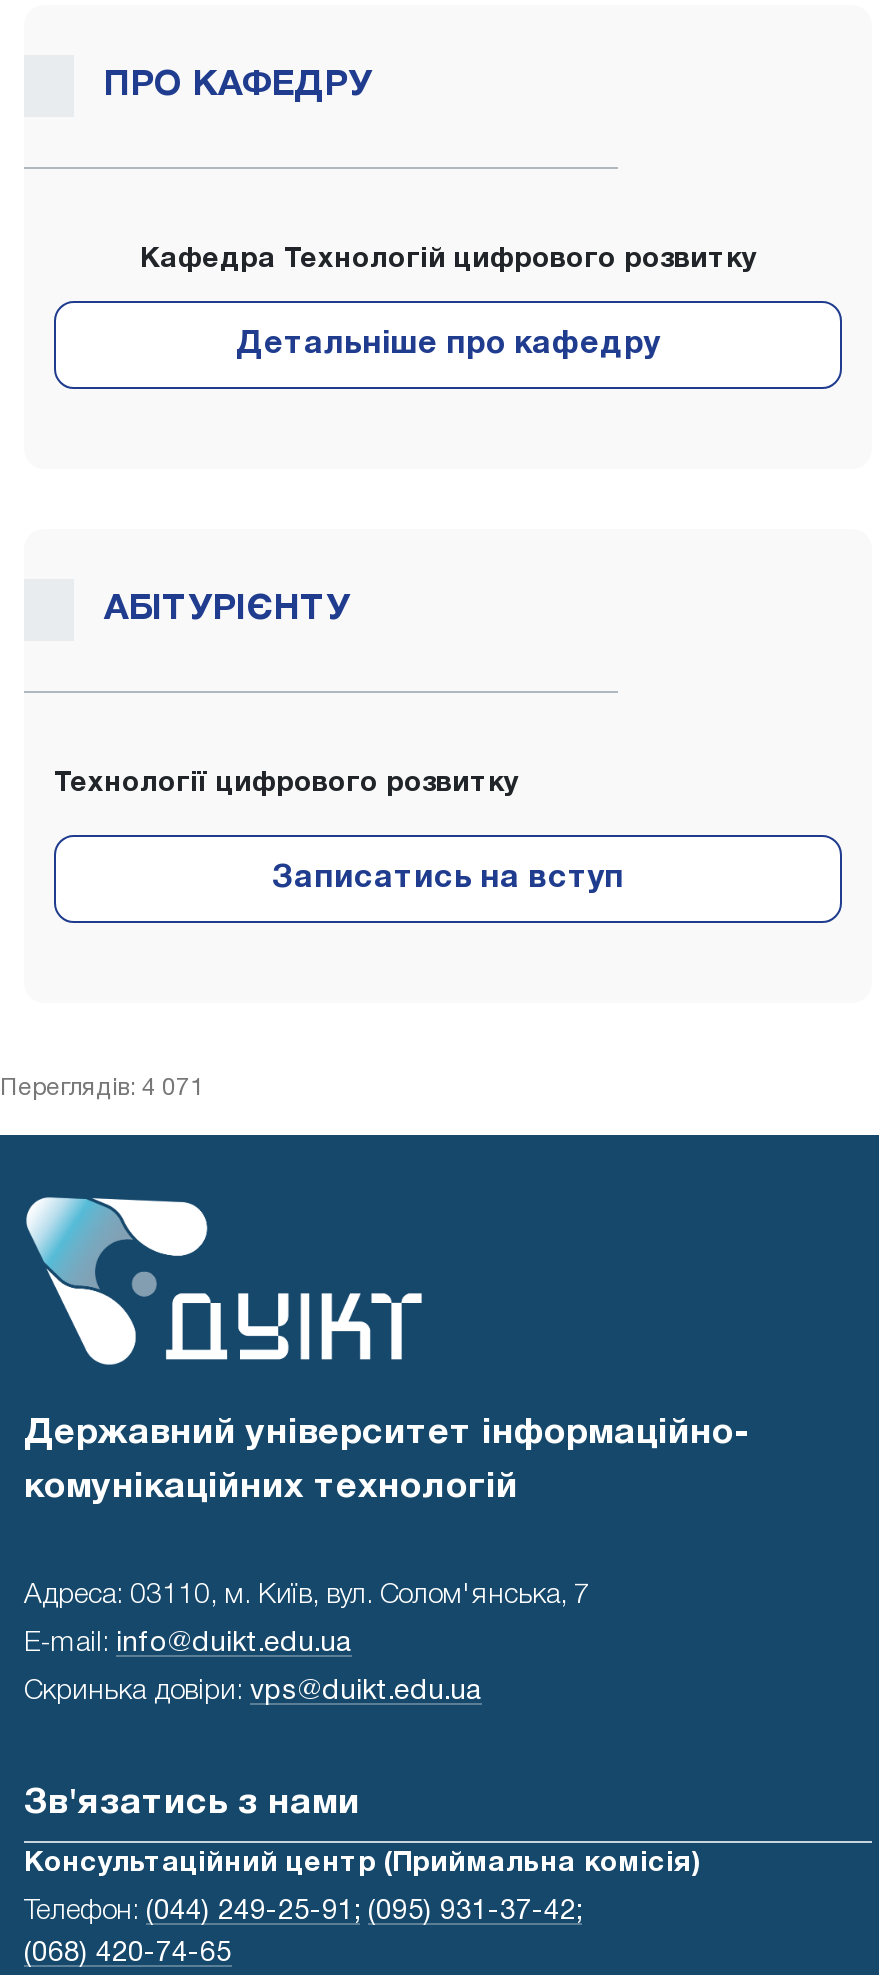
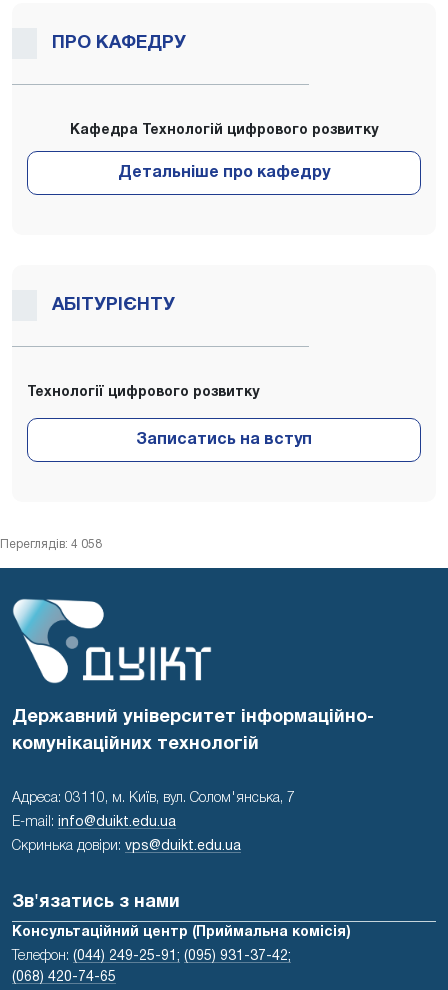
- Переглядів: 4 071
+ Переглядів: 4 058
